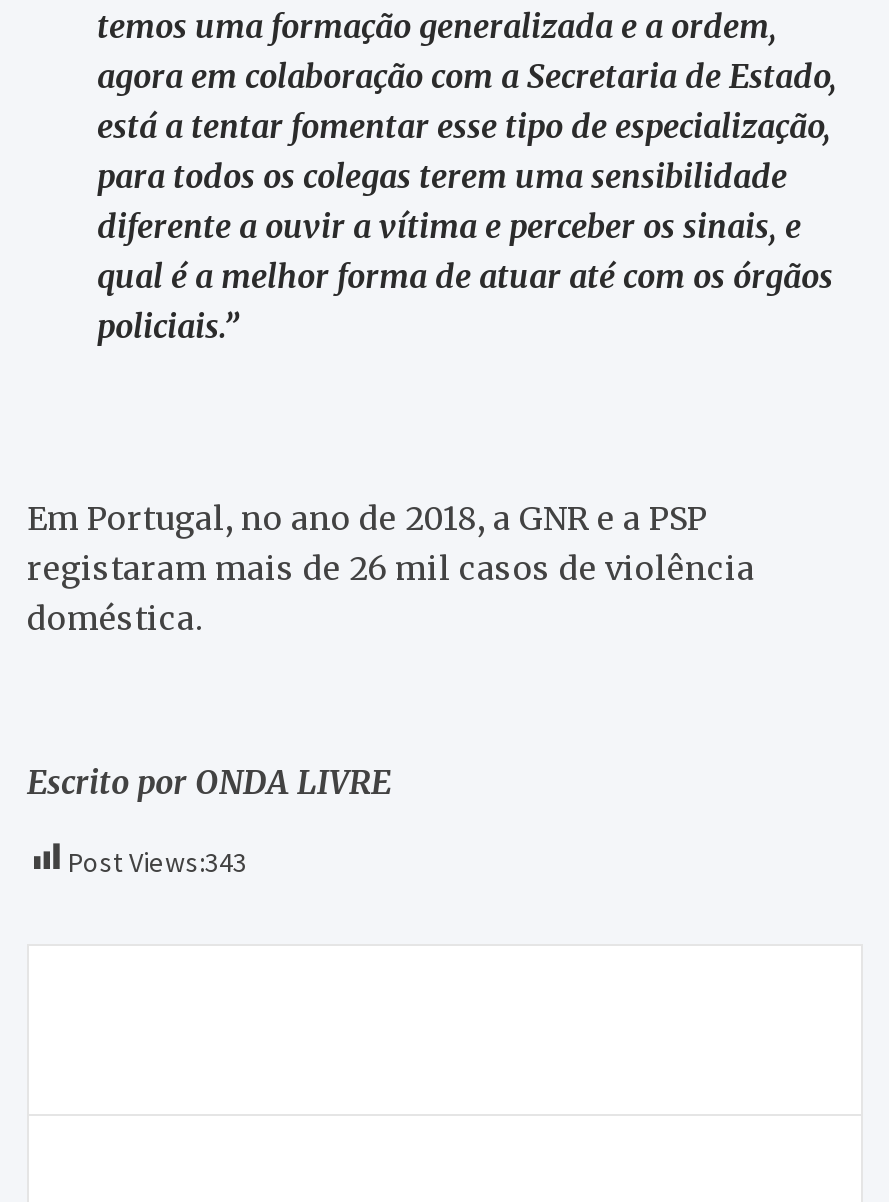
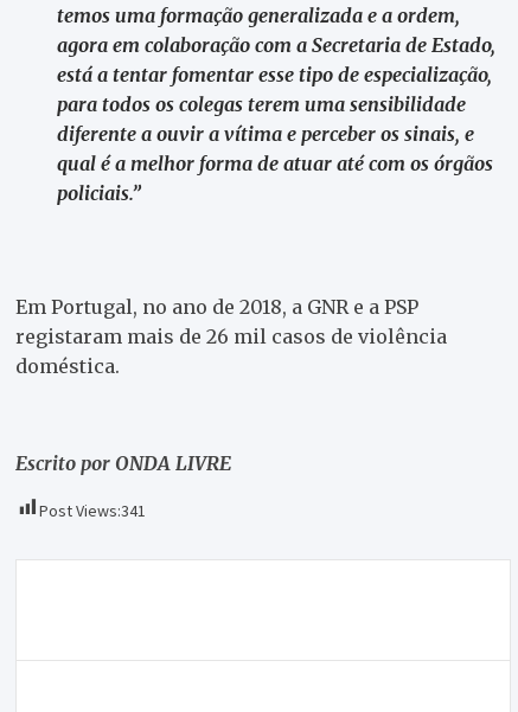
- Post Views:343
+ Post Views:341
